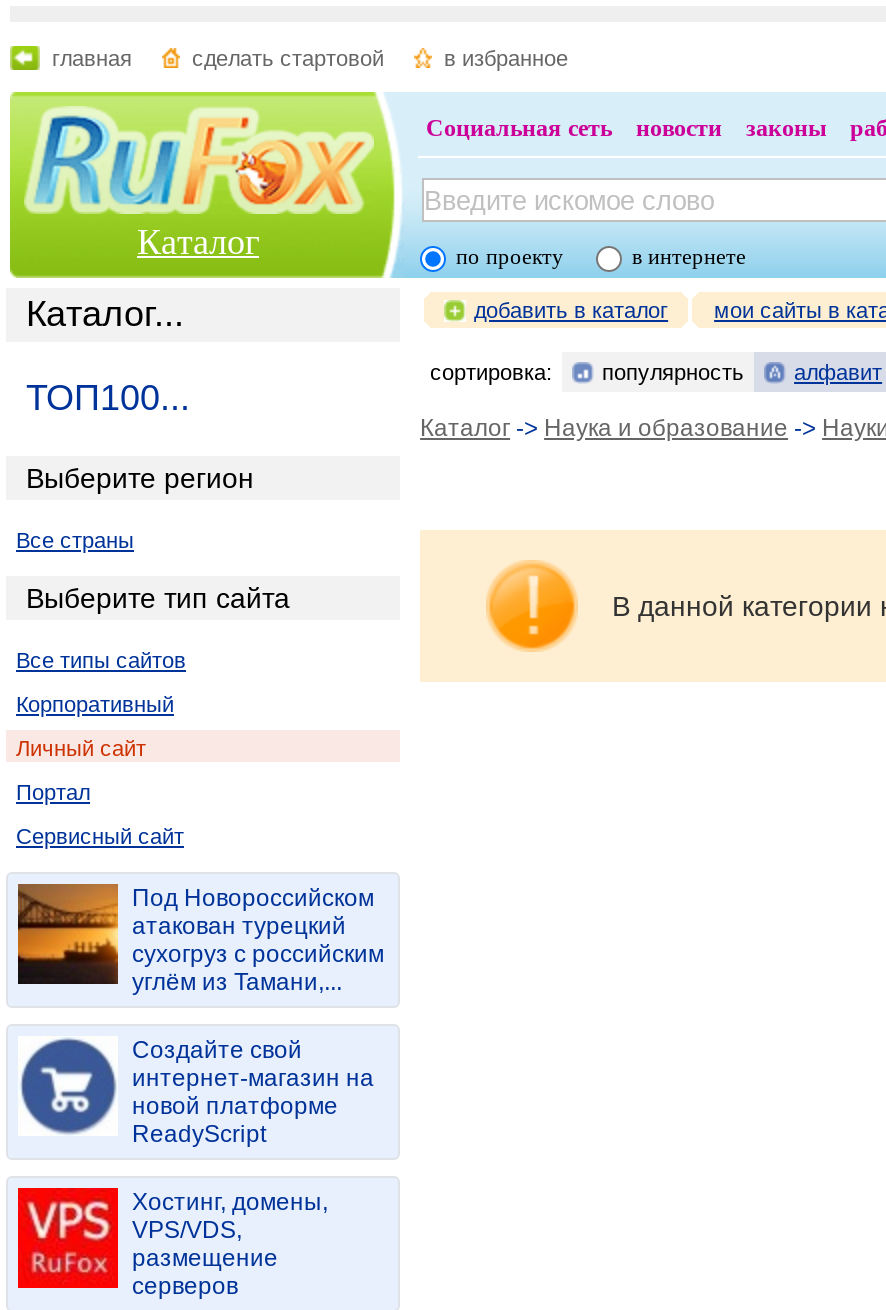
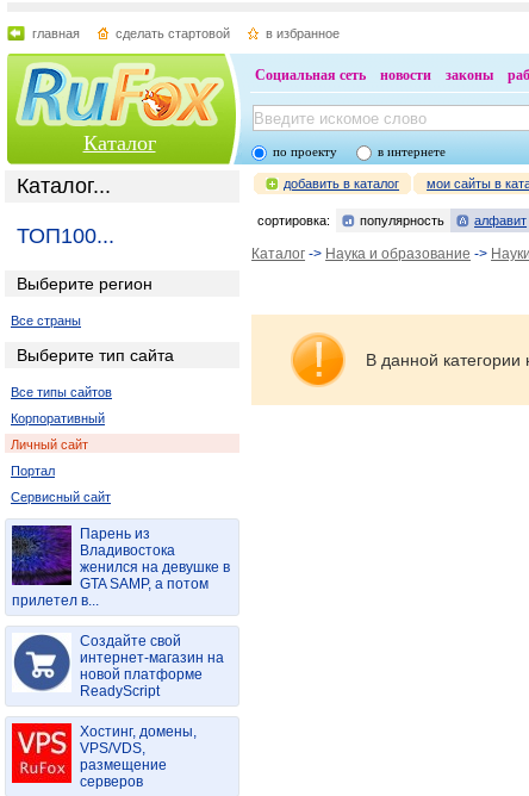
- [image]
- Под Новороссийском
- атакован турецкий
- сухогруз с российским
- углём из Тамани,...
+ [image]
+ Парень из
+ Владивостока
+ женился на девушке в
+ GTA SAMP, а потом
+ прилетел в...
